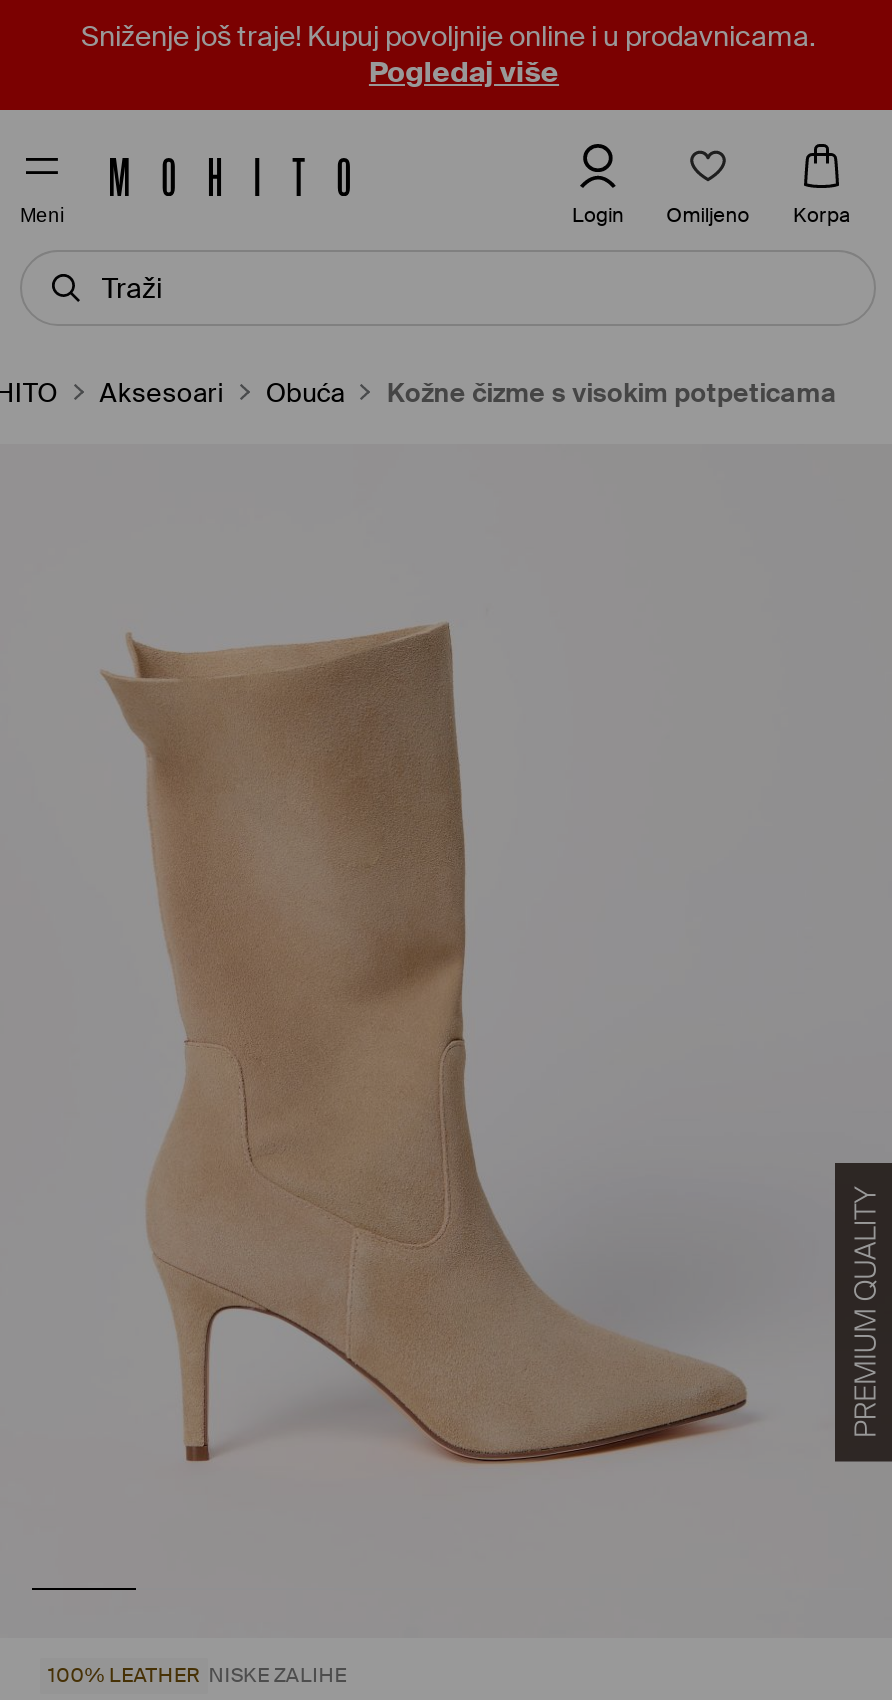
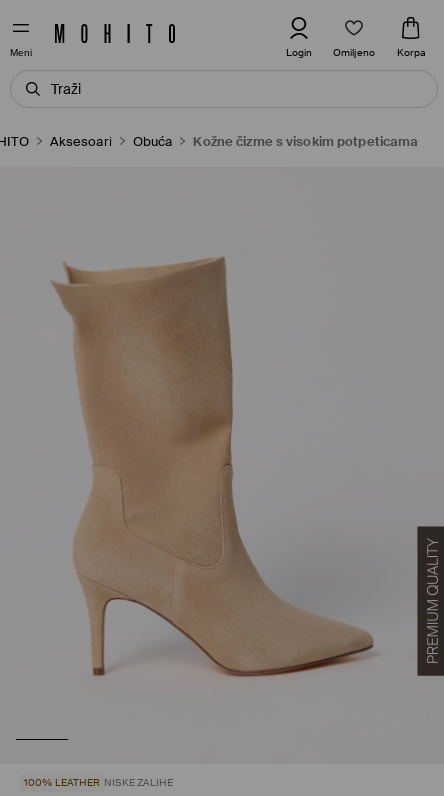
- Sniženje još traje! Kupuj povoljnije online i u prodavnicama.
- Pogledaj više
